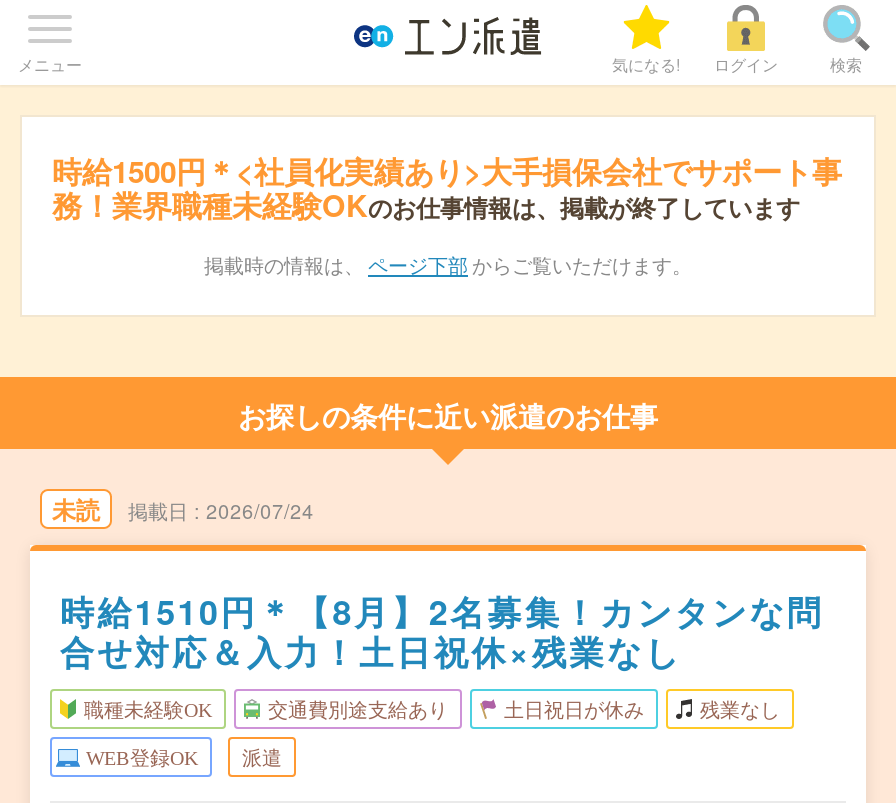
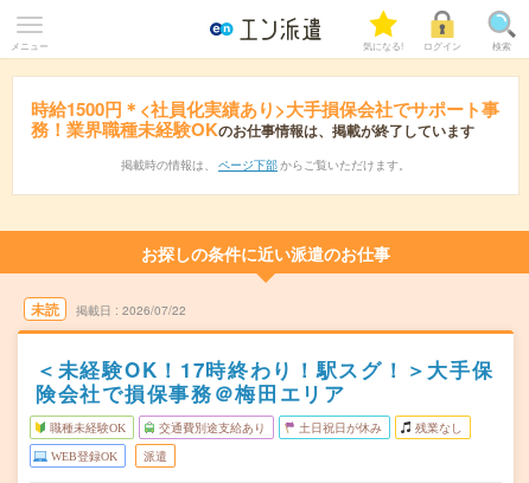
- 2026/07/24
+ 2026/07/22

- 時給1510円＊【8月】2名募集！カンタンな問
- 合せ対応＆入力！土日祝休×残業なし
+ ＜未経験OK！17時終わり！駅スグ！＞大手保
+ 険会社で損保事務＠梅田エリア
